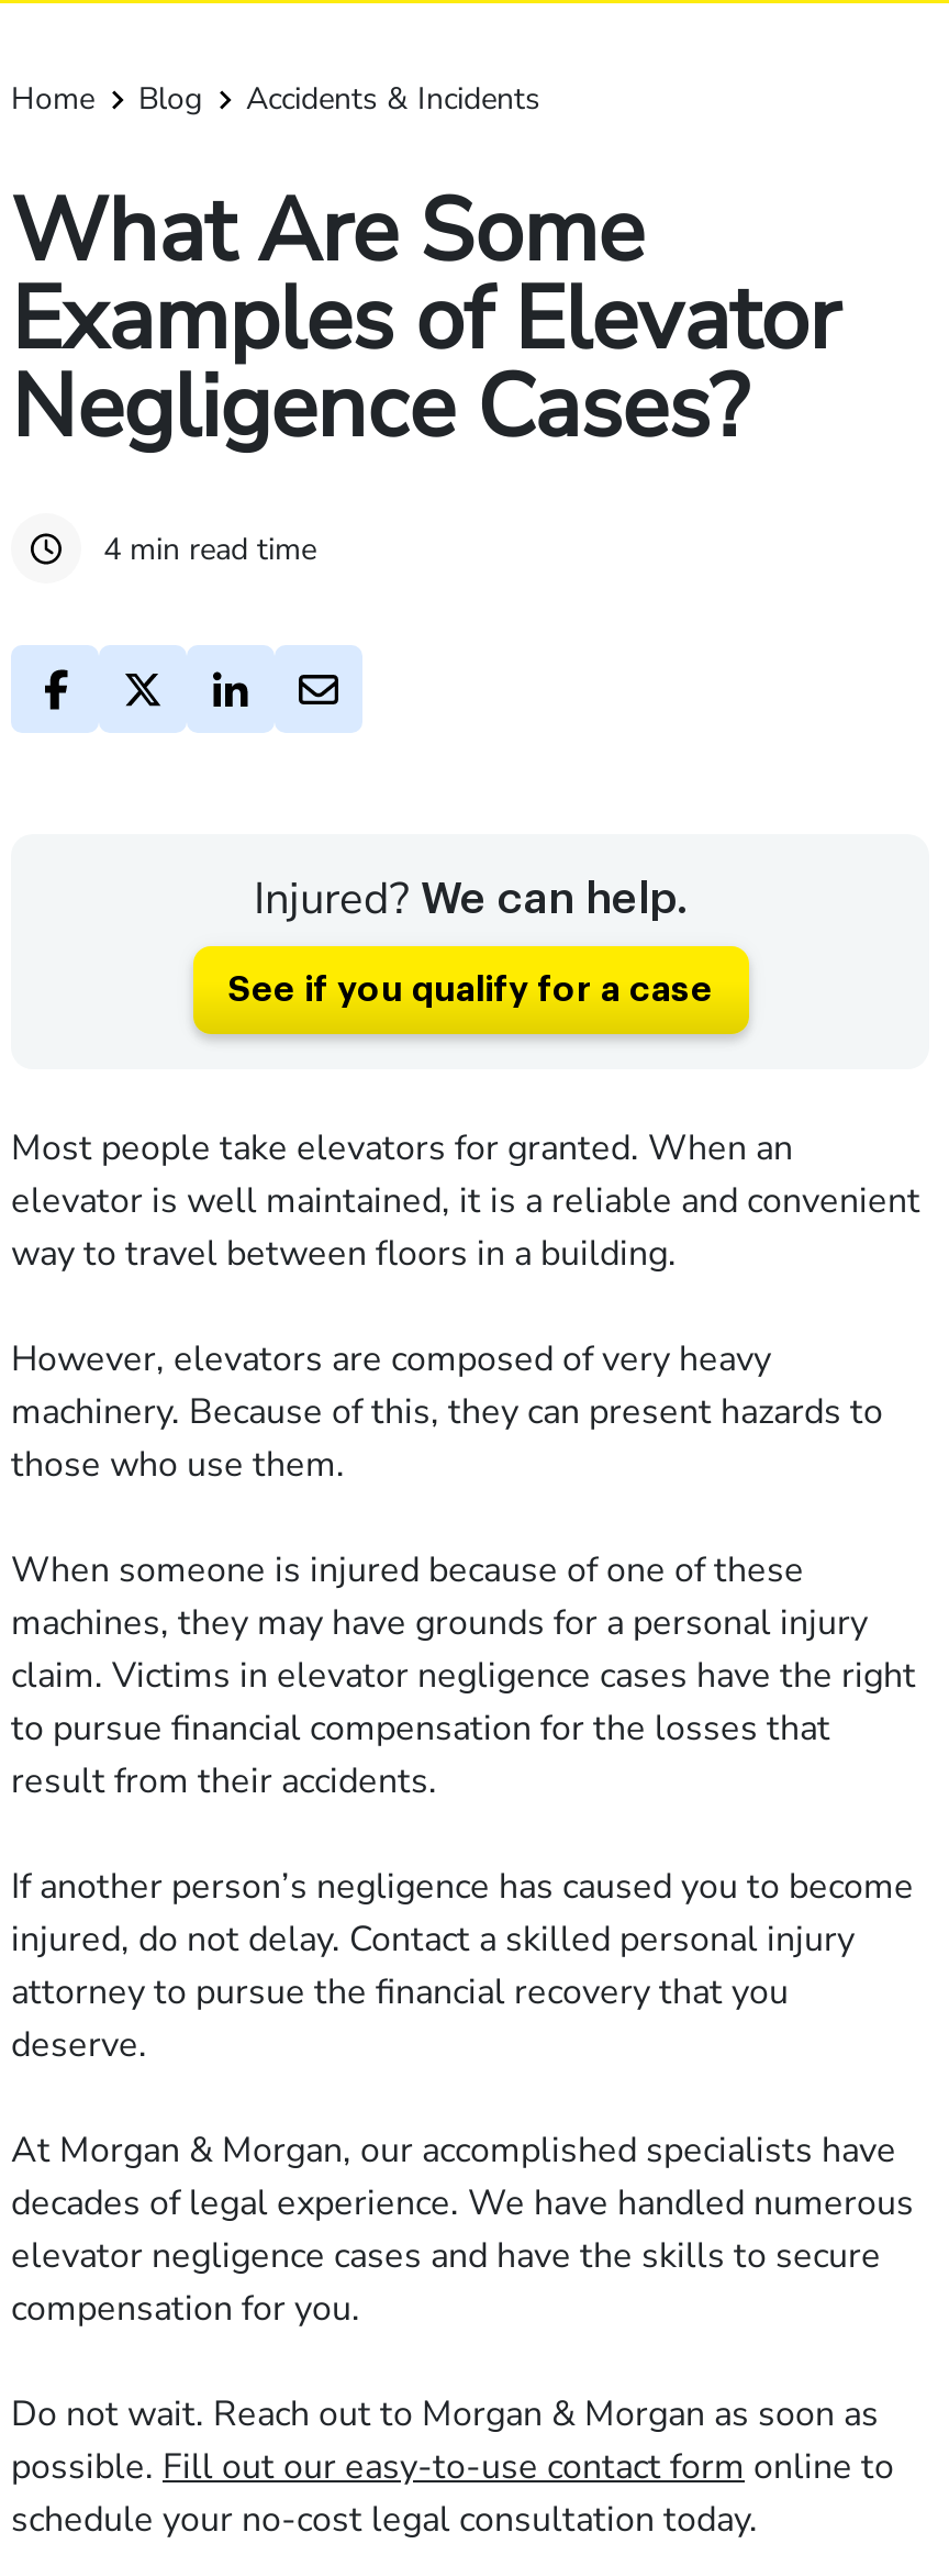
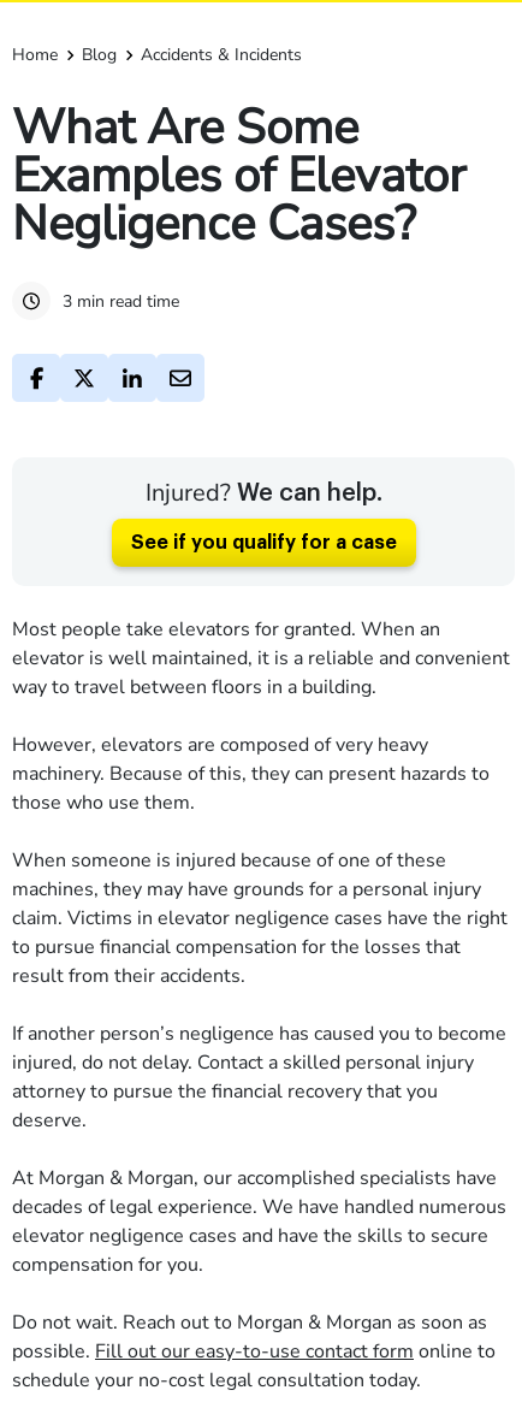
- 4 min read time
+ 3 min read time
